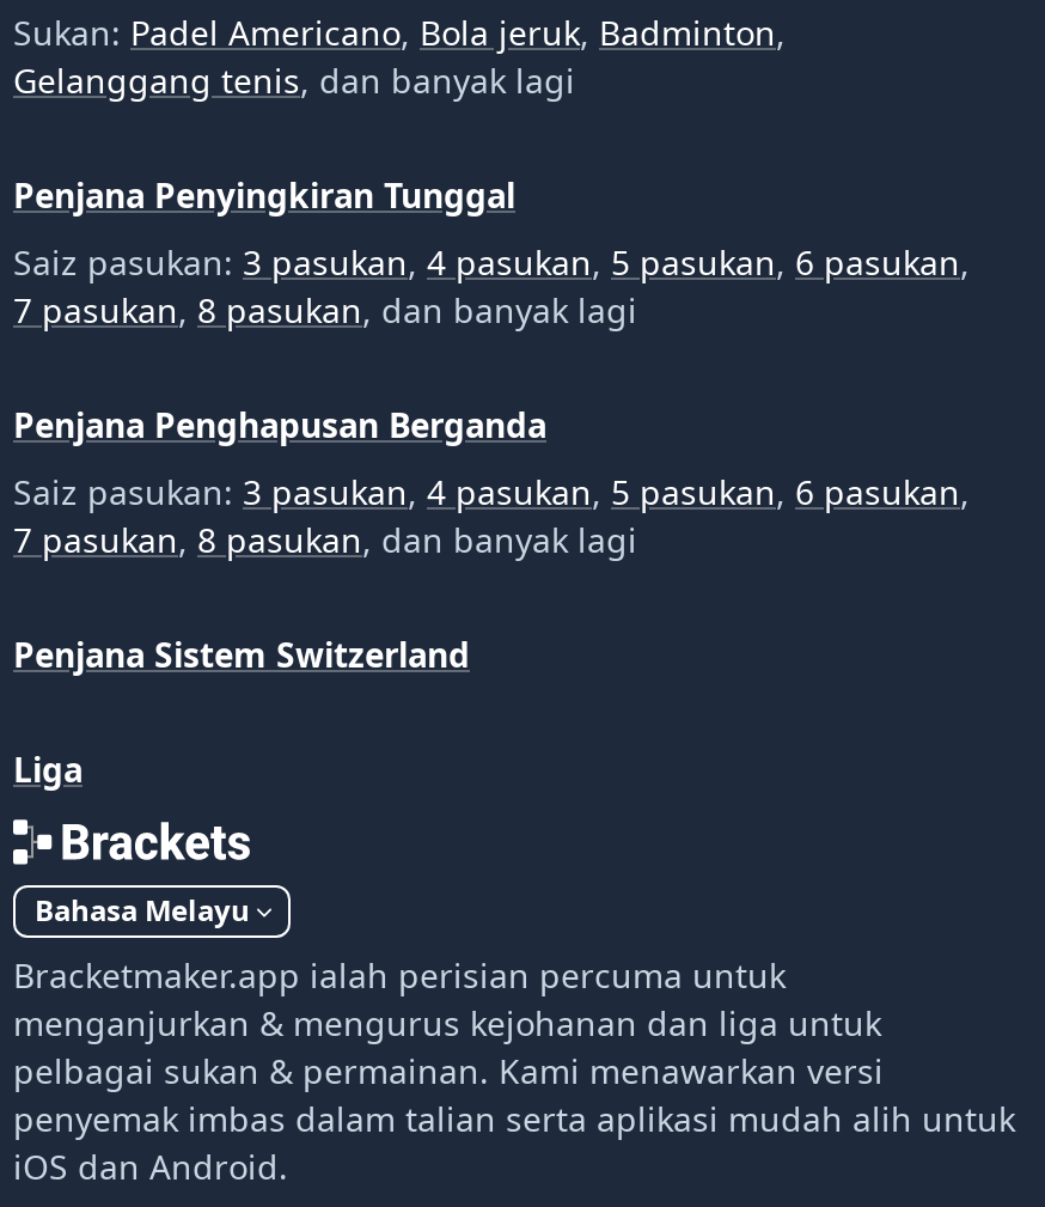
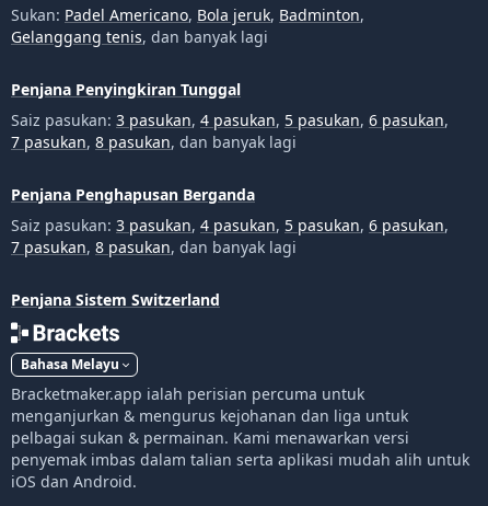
- Liga
